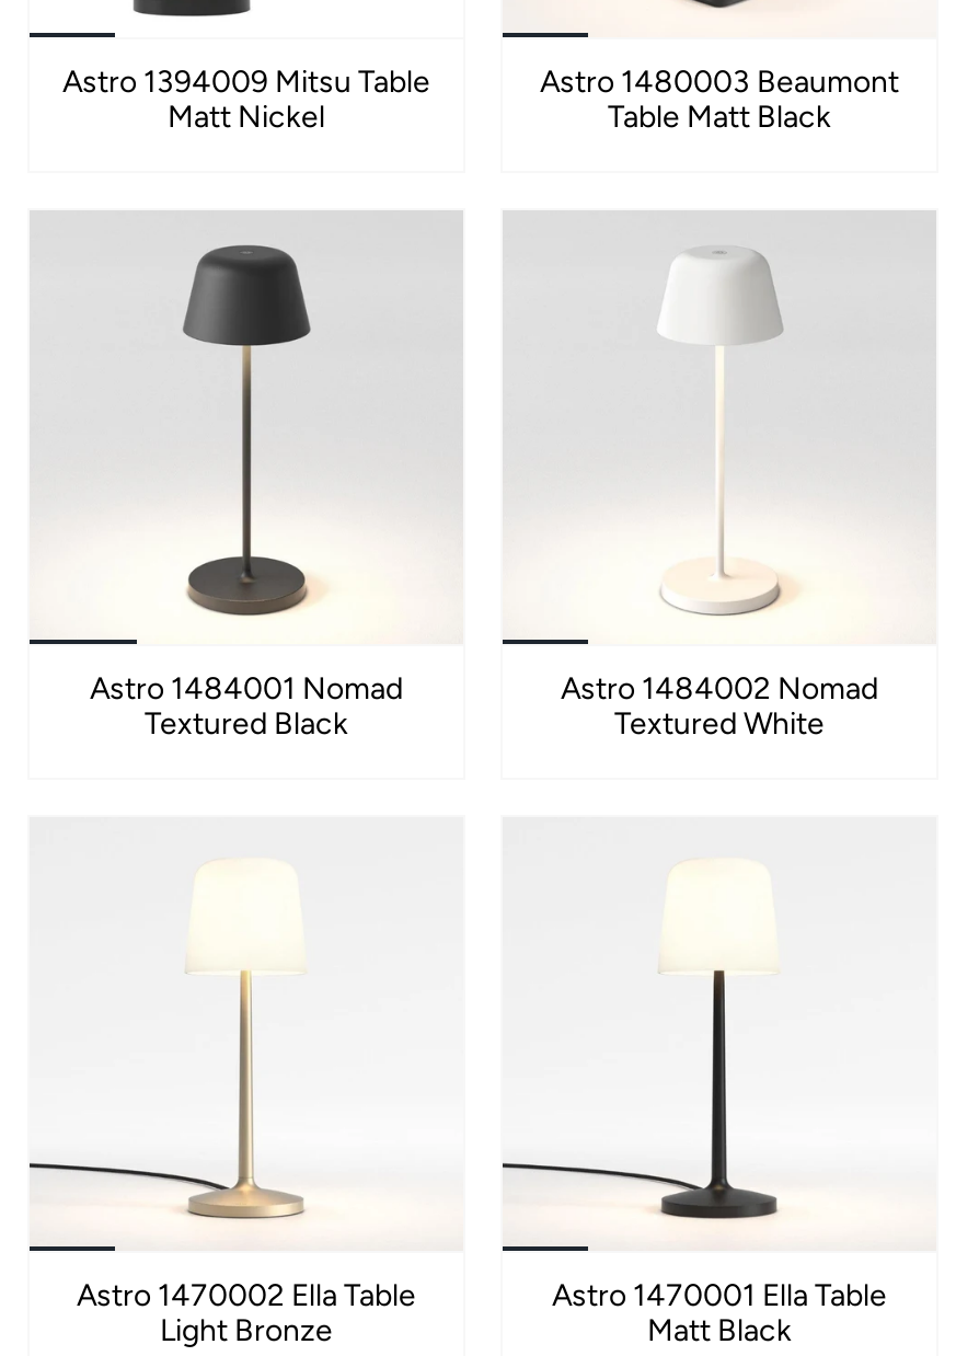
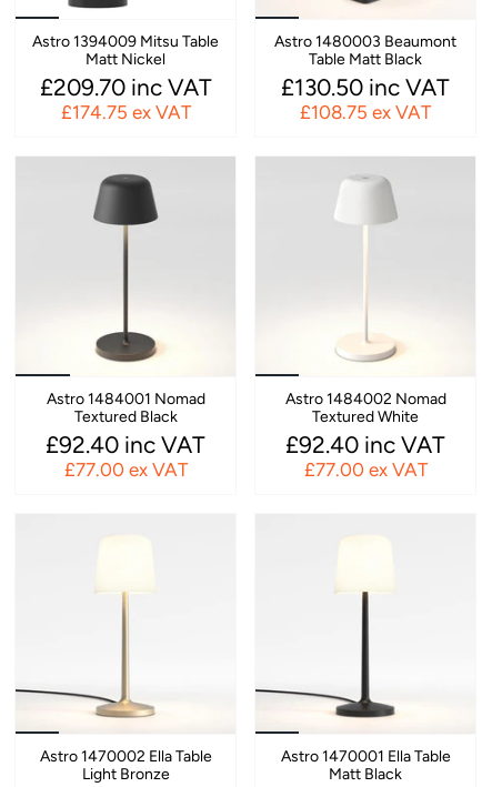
+ £209.70 inc VAT
+ £174.75 ex VAT

+ £130.50 inc VAT
+ £108.75 ex VAT

+ £92.40 inc VAT
+ £77.00 ex VAT

+ £92.40 inc VAT
+ £77.00 ex VAT
